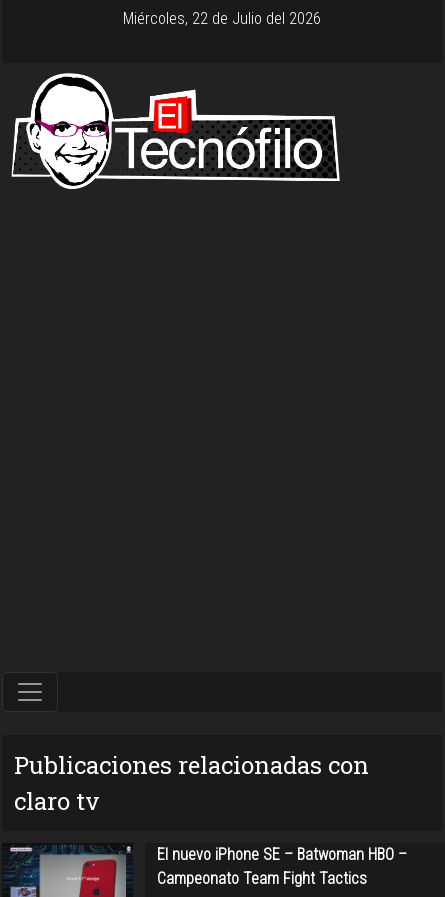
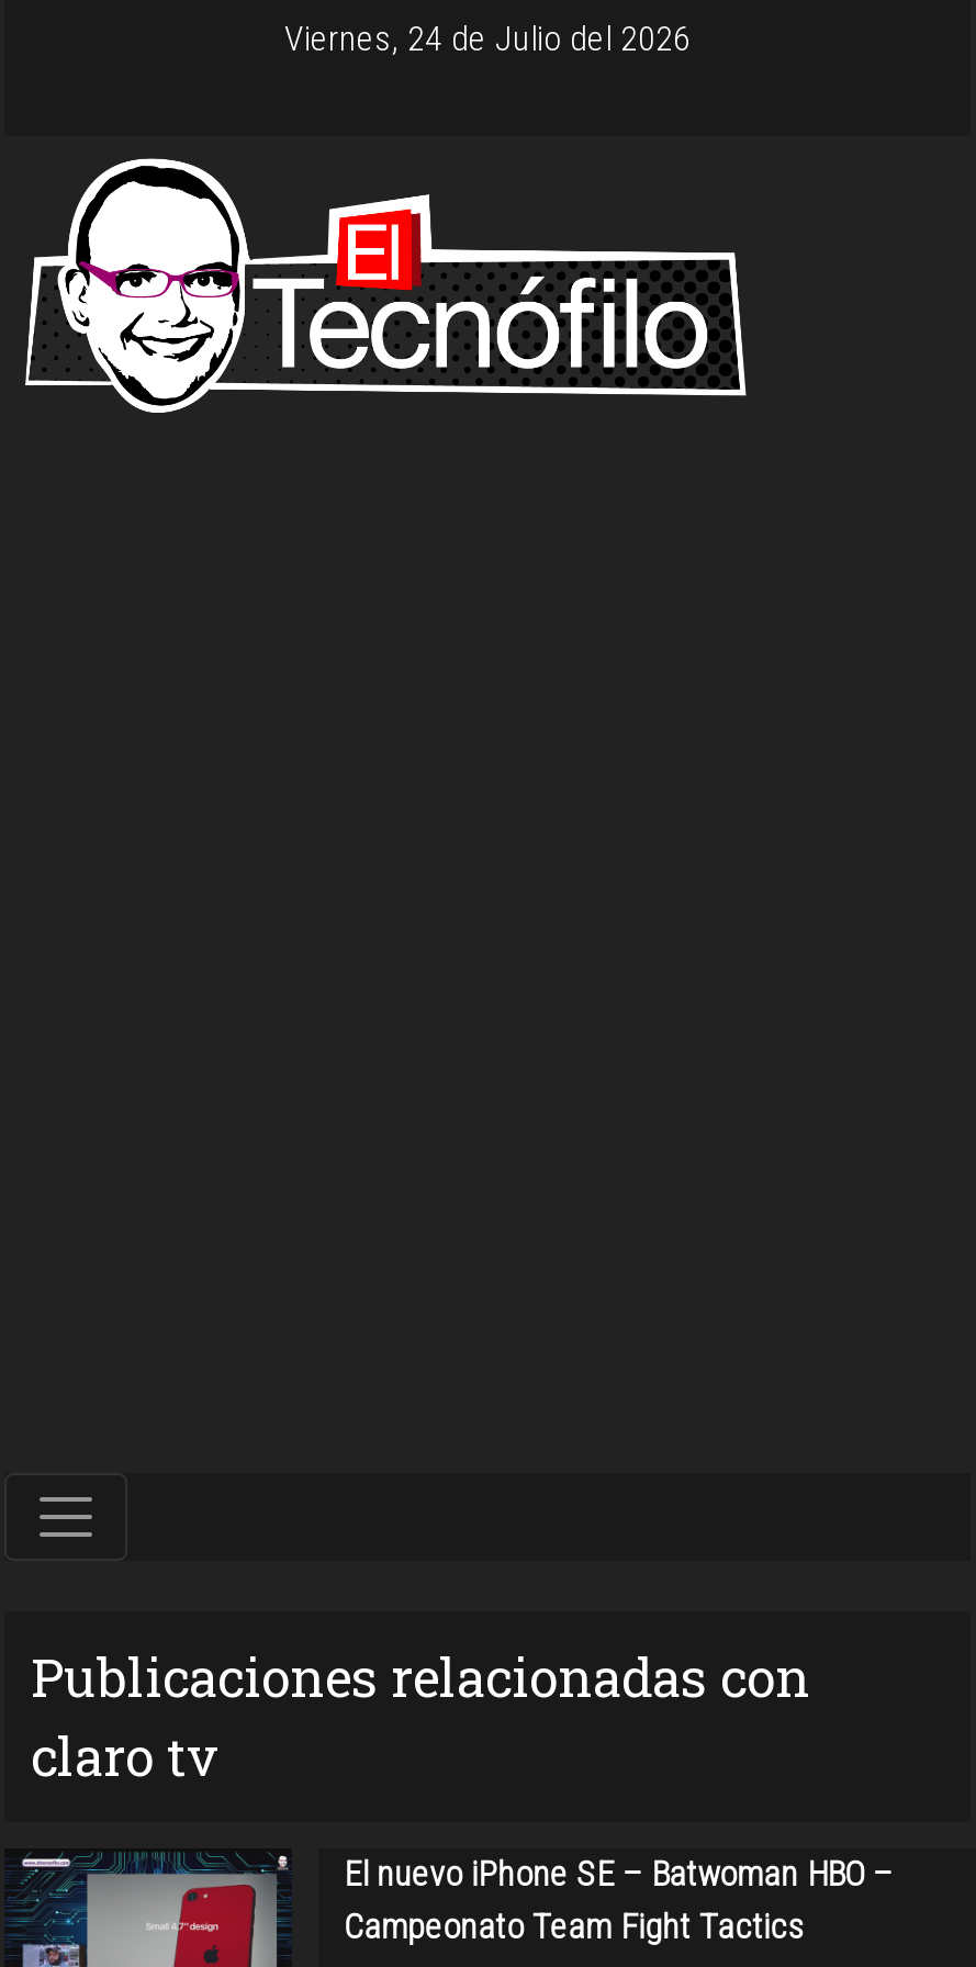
- Miércoles, 22 de Julio del 2026
+ Viernes, 24 de Julio del 2026
